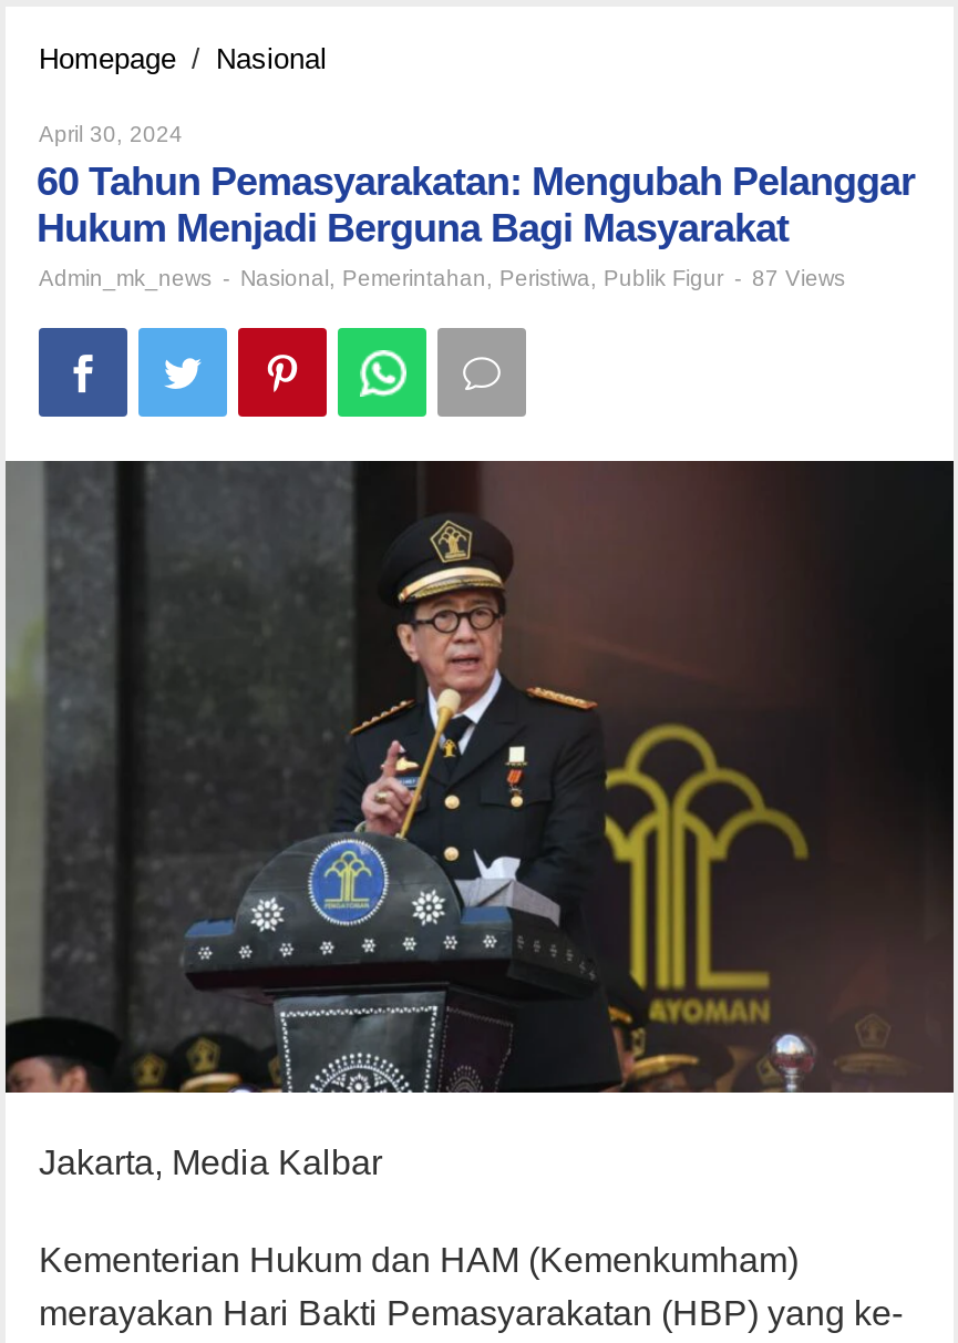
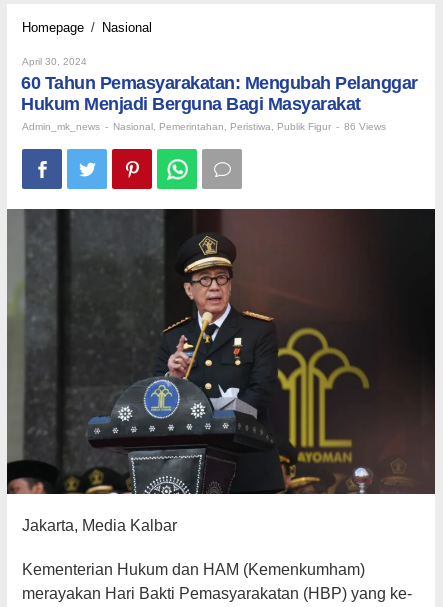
- Admin_mk_news - Nasional, Pemerintahan, Peristiwa, Publik Figur - 87 Views
+ Admin_mk_news - Nasional, Pemerintahan, Peristiwa, Publik Figur - 86 Views
